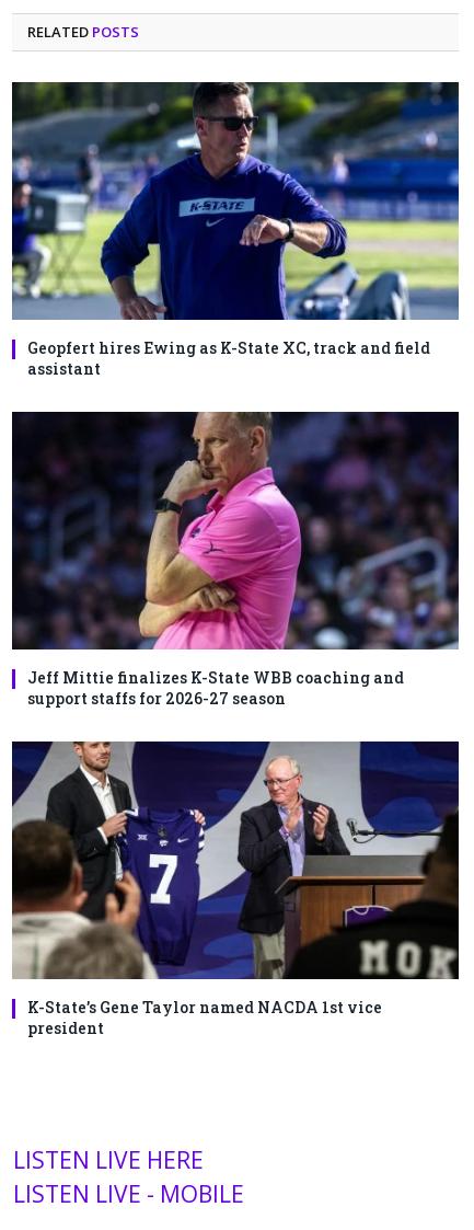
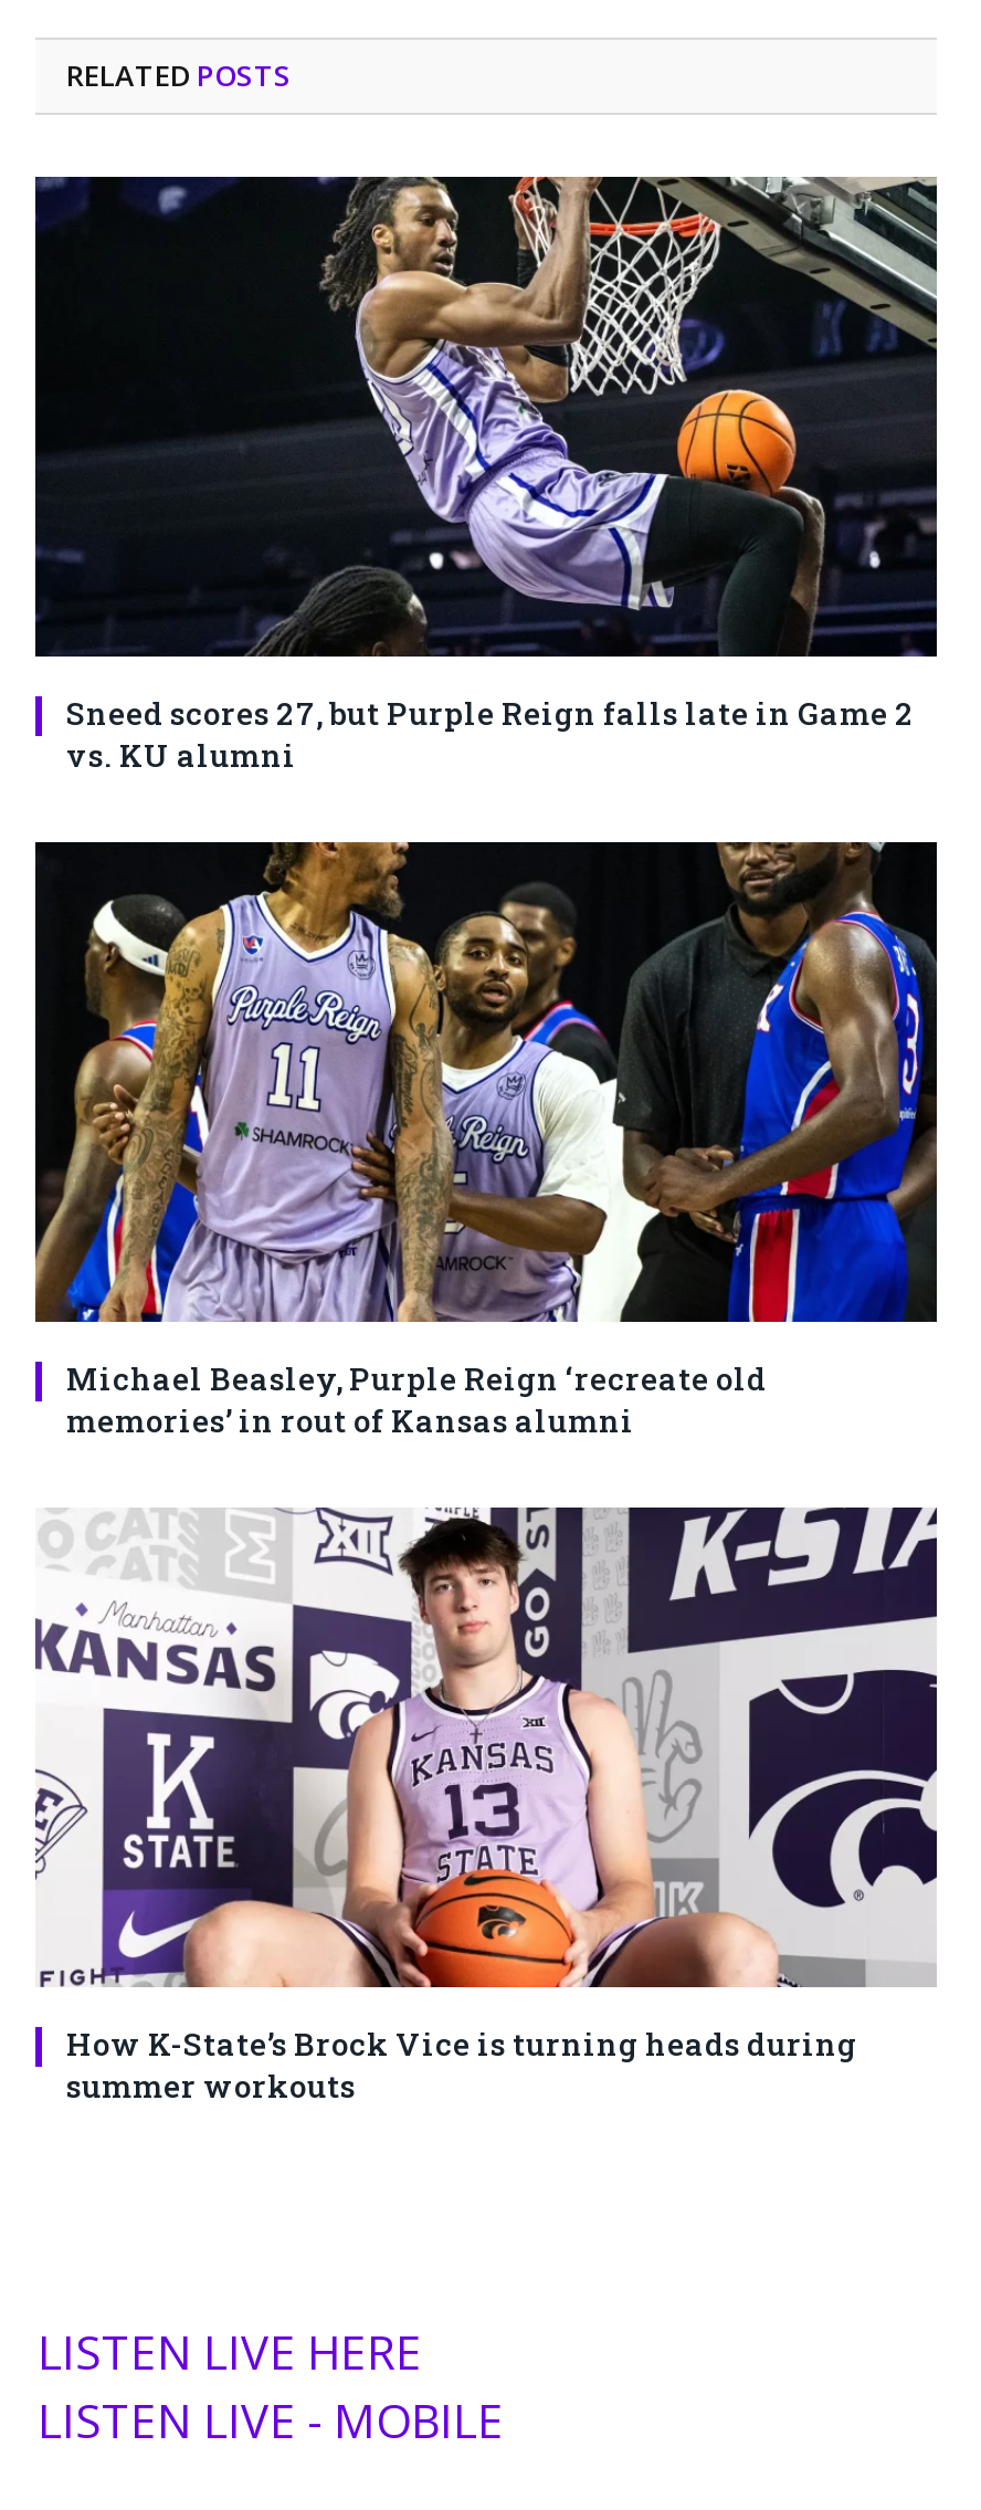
- [image]
- Geopfert hires Ewing as K-State XC, track and field
- assistant
+ [image]
+ Sneed scores 27, but Purple Reign falls late in Game 2
+ vs. KU alumni

- [image]
- Jeff Mittie finalizes K-State WBB coaching and
- support staffs for 2026-27 season
+ [image]
+ Michael Beasley, Purple Reign ‘recreate old
+ memories’ in rout of Kansas alumni

- [image]
- K-State’s Gene Taylor named NACDA 1st vice
- president
+ [image]
+ How K-State’s Brock Vice is turning heads during
+ summer workouts
